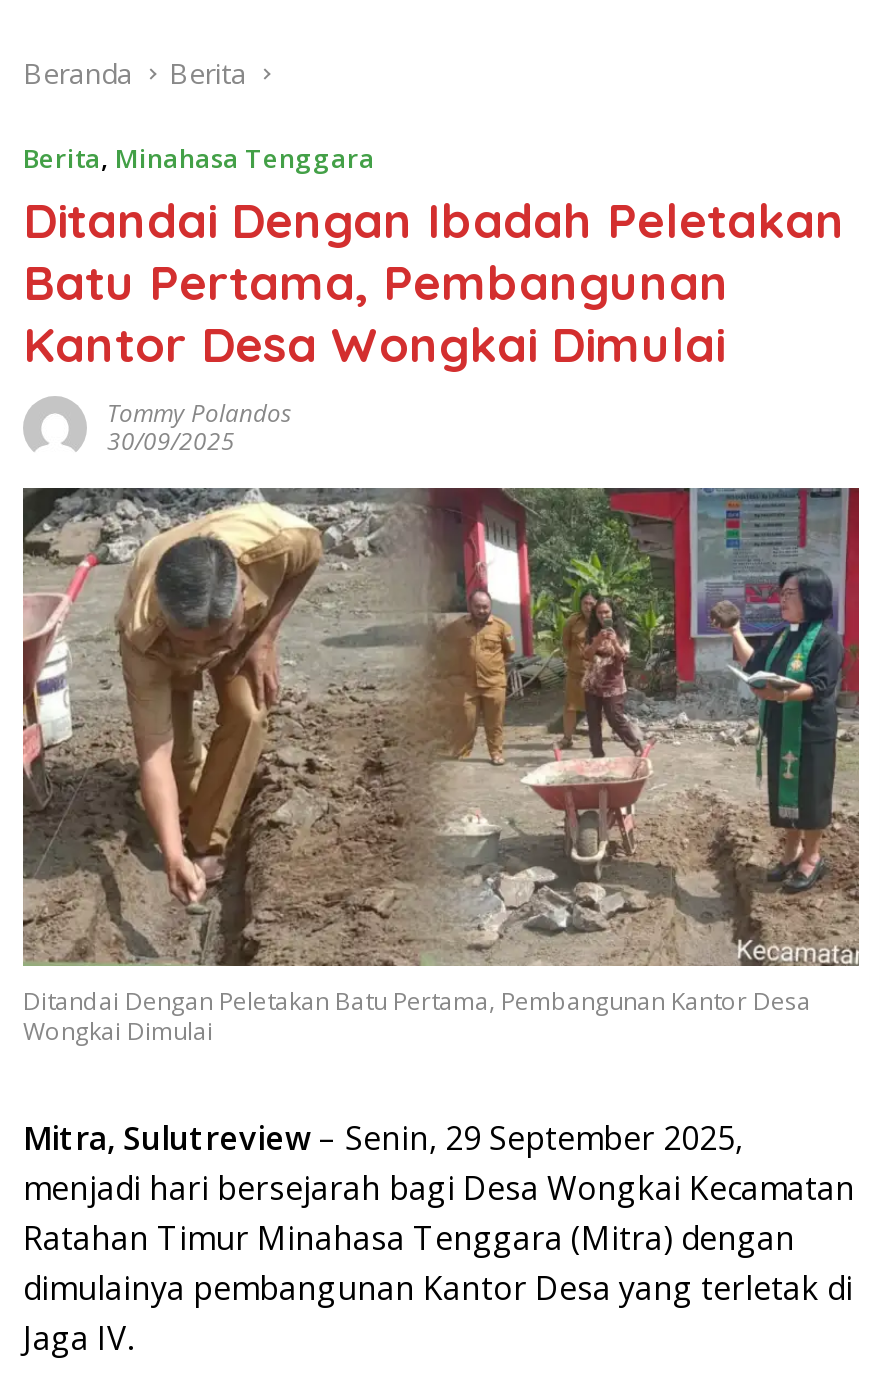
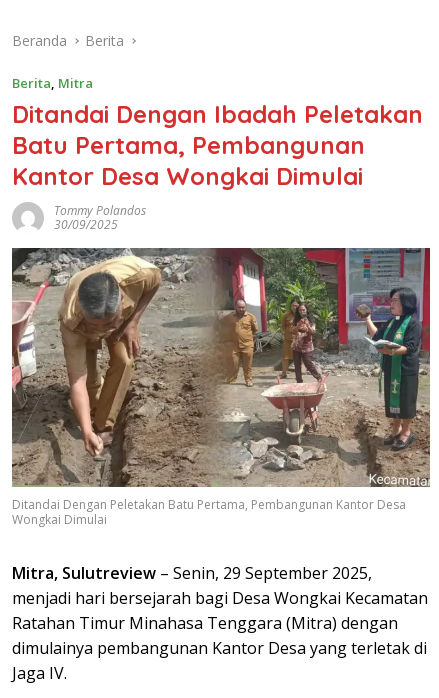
- Berita, Minahasa Tenggara
+ Berita, Mitra
